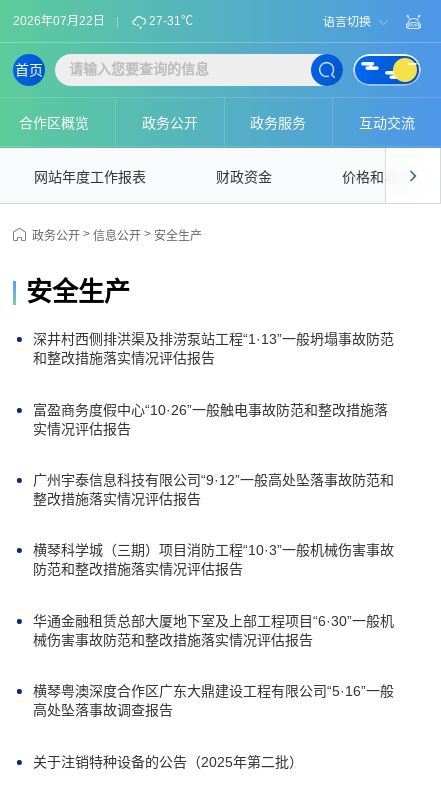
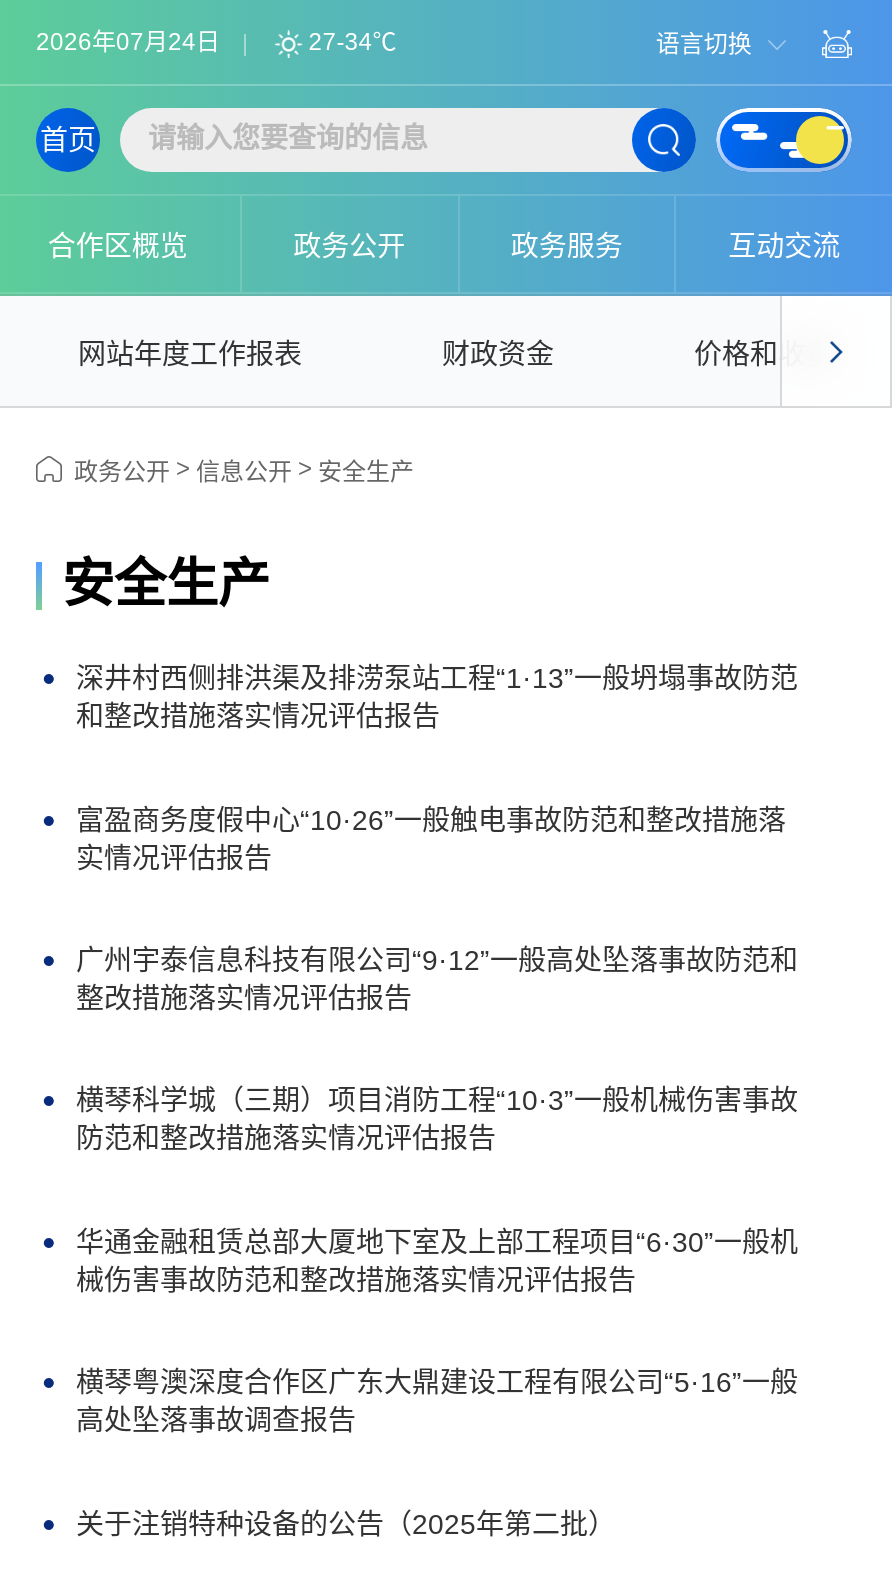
- 2026年07月22日
+ 2026年07月24日

- 27-31℃
+ 27-34℃
